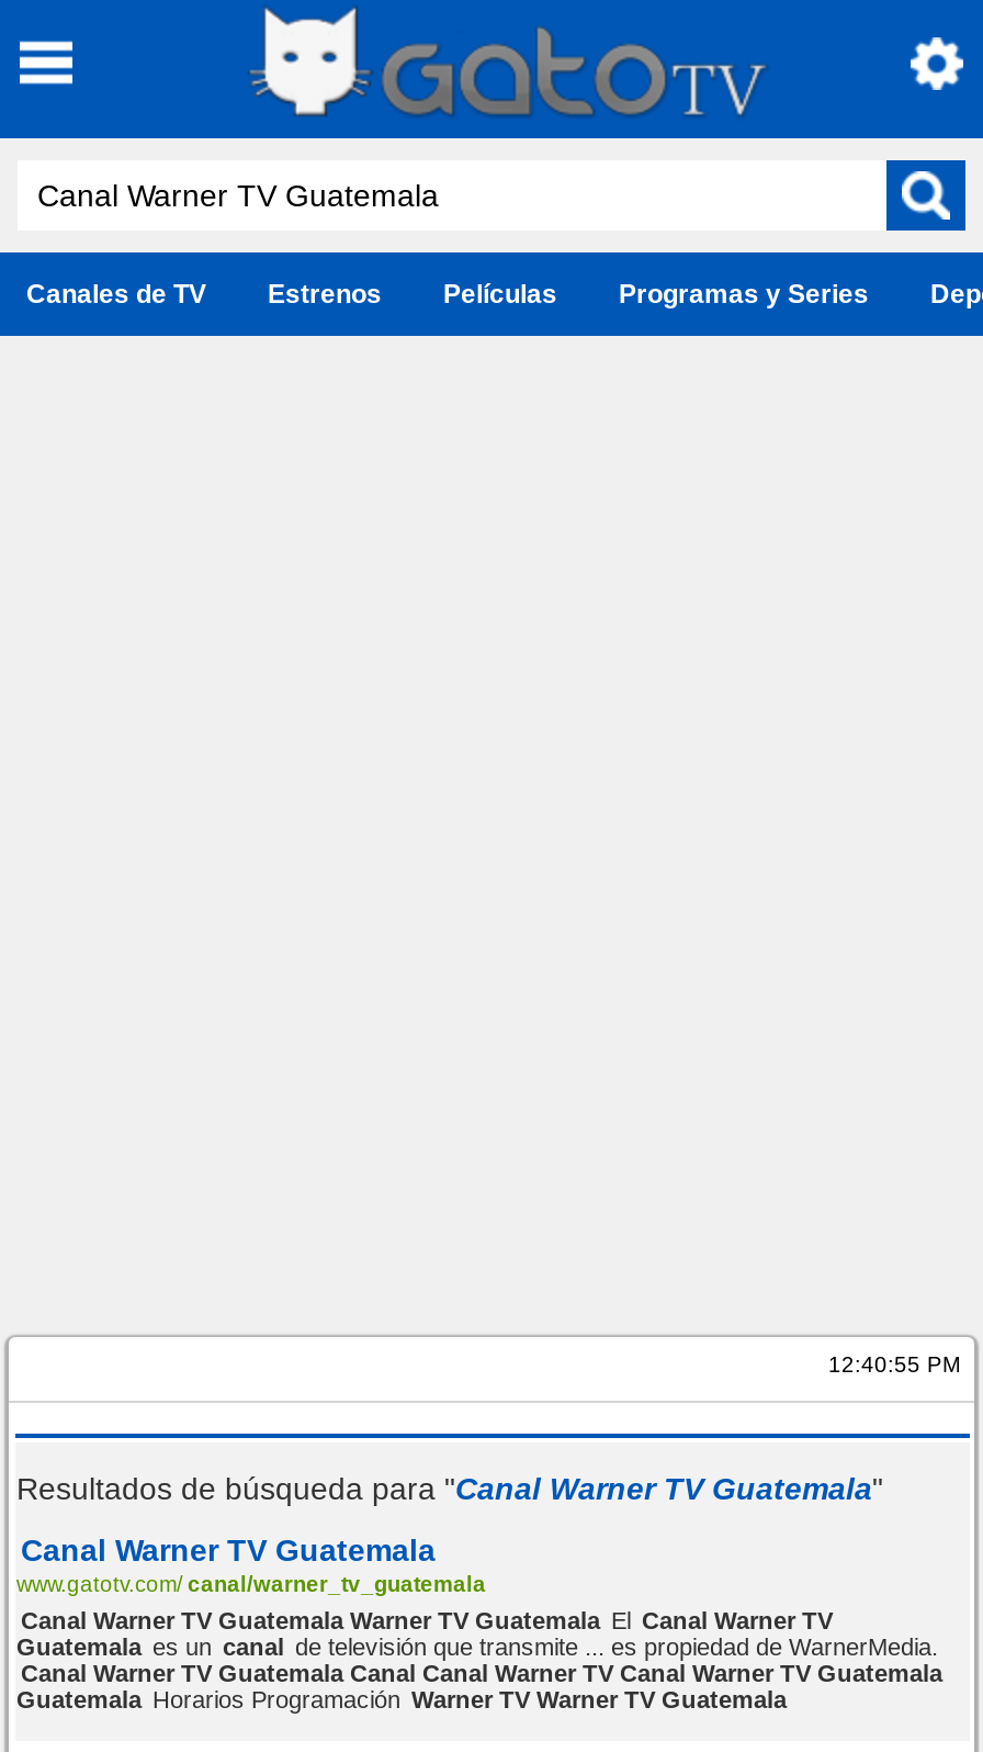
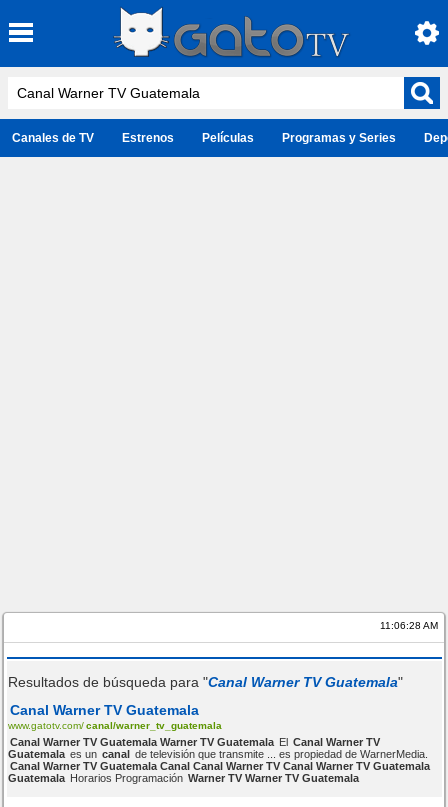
- 12:40:55 PM
+ 11:06:28 AM
